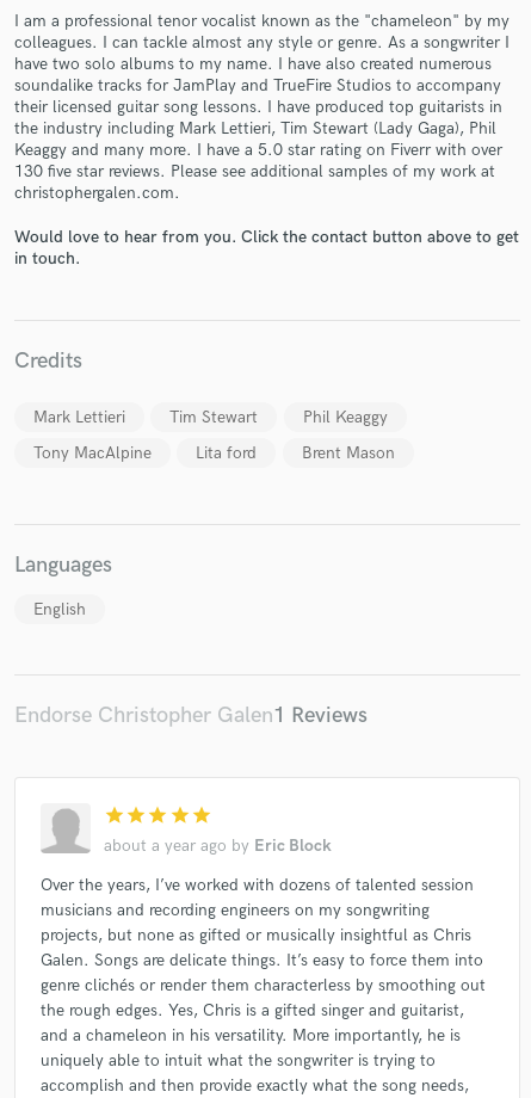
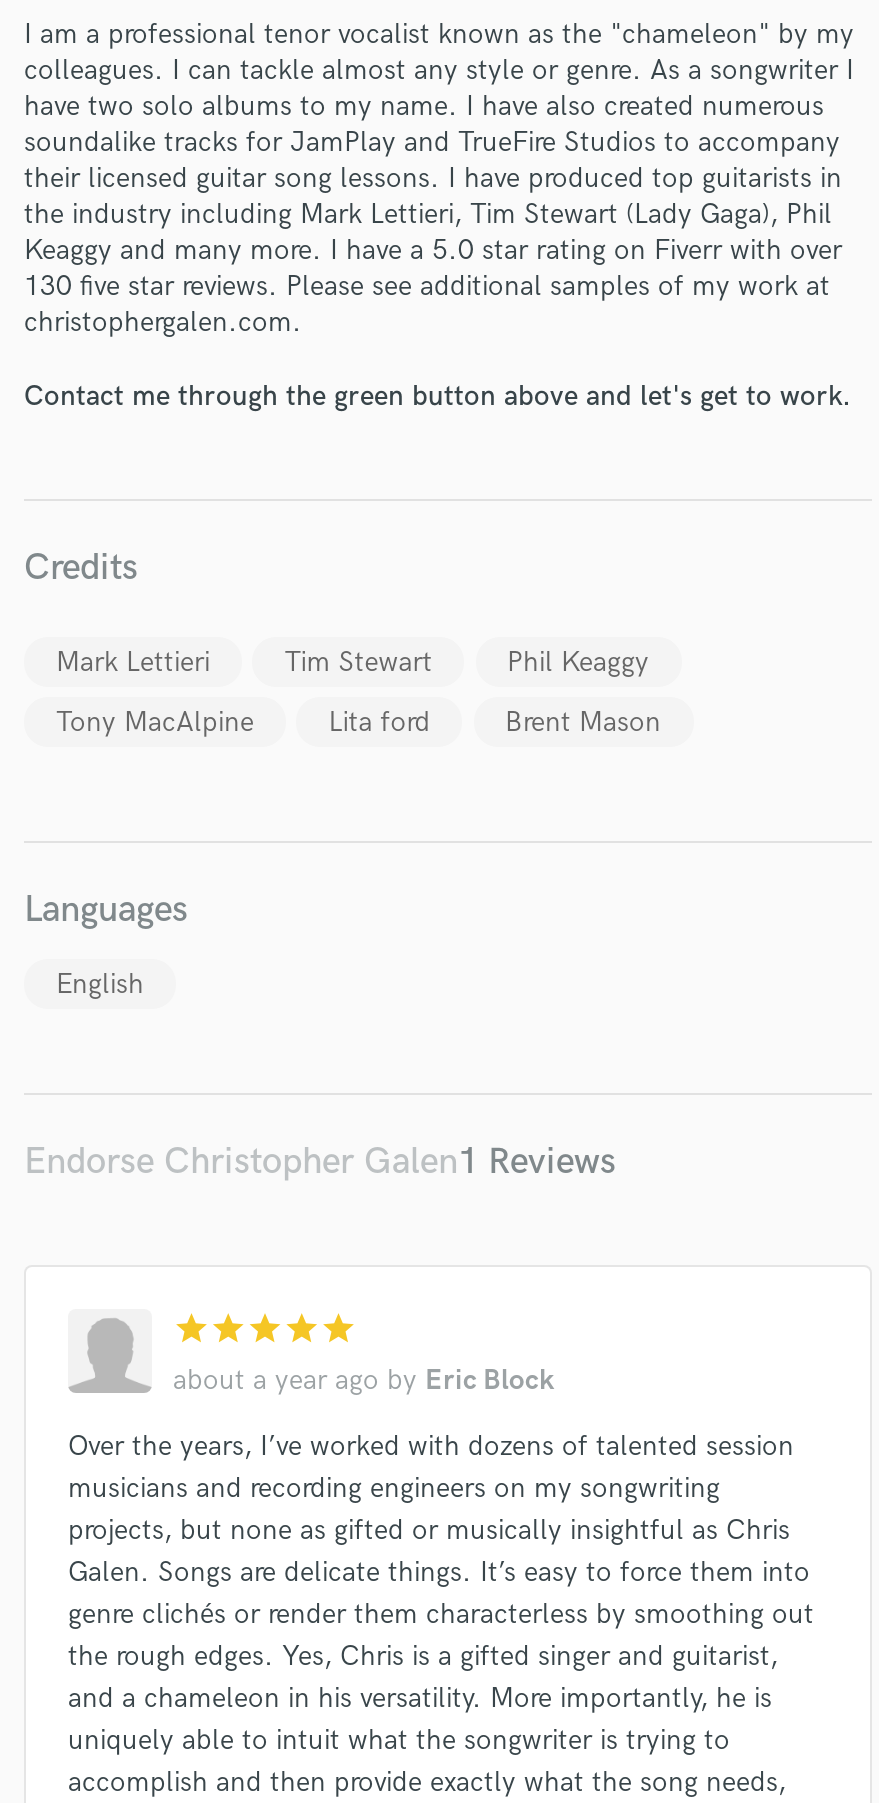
- Would love to hear from you. Click the contact button above to get
- in touch.
+ Contact me through the green button above and let's get to work.
